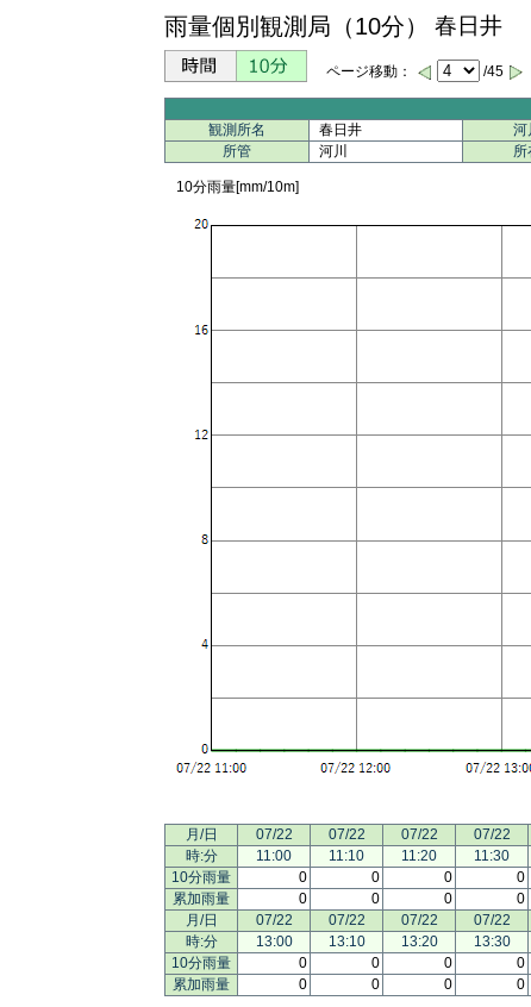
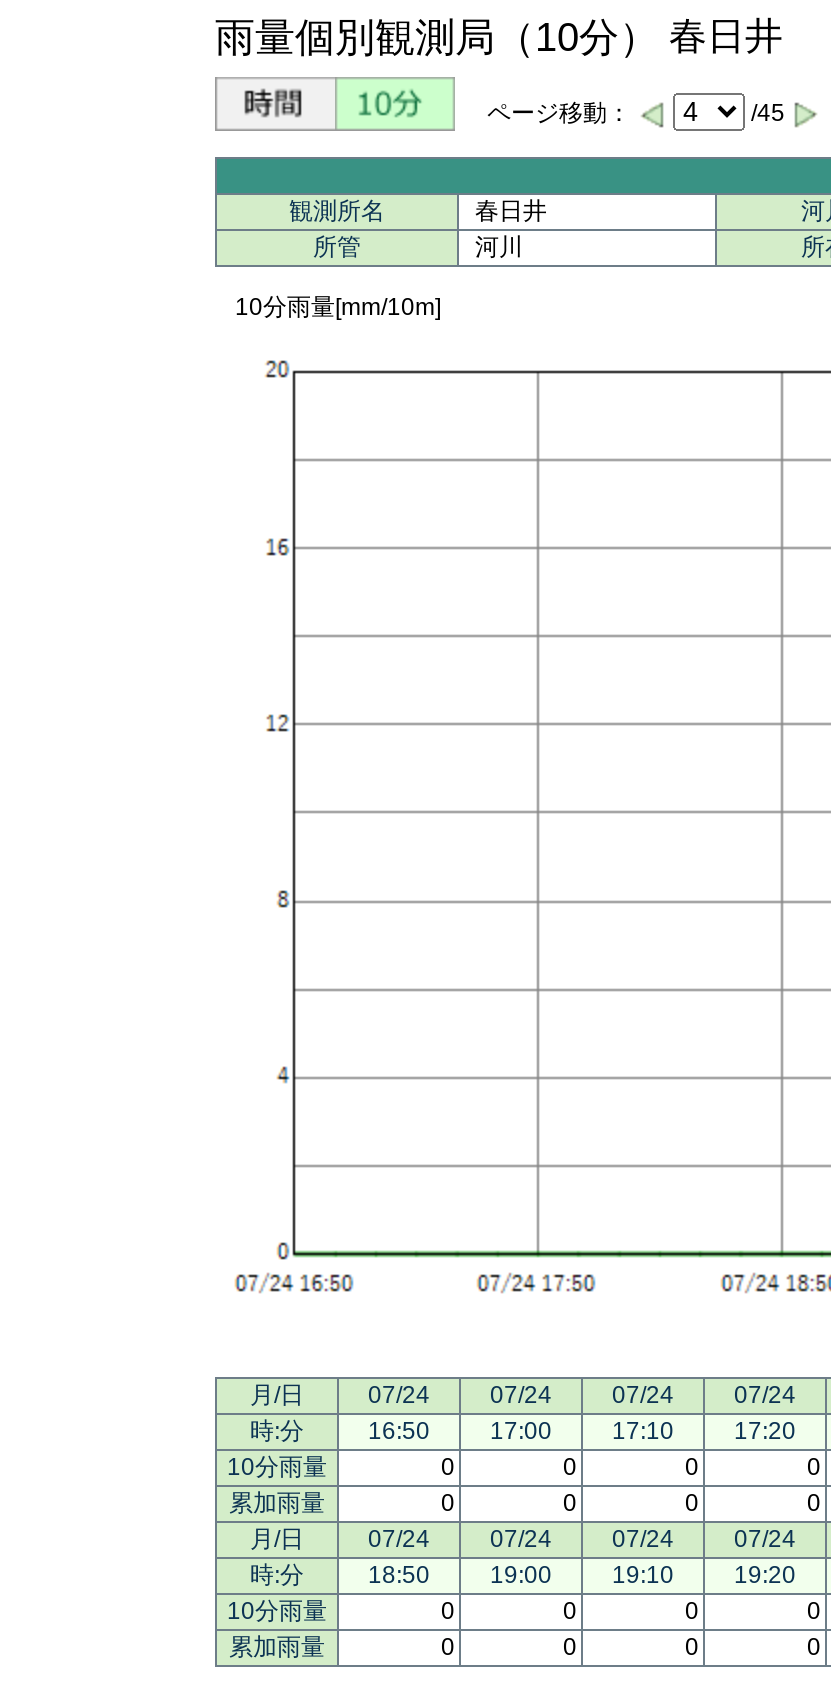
- 07/22
+ 07/24

- 07/22
+ 07/24

- 07/22
+ 07/24

- 07/22
+ 07/24

- 11:00
+ 16:50

- 11:10
+ 17:00

- 11:20
+ 17:10

- 11:30
+ 17:20

- 07/22
+ 07/24

- 07/22
+ 07/24

- 07/22
+ 07/24

- 07/22
+ 07/24

- 13:00
+ 18:50

- 13:10
+ 19:00

- 13:20
+ 19:10

- 13:30
+ 19:20
